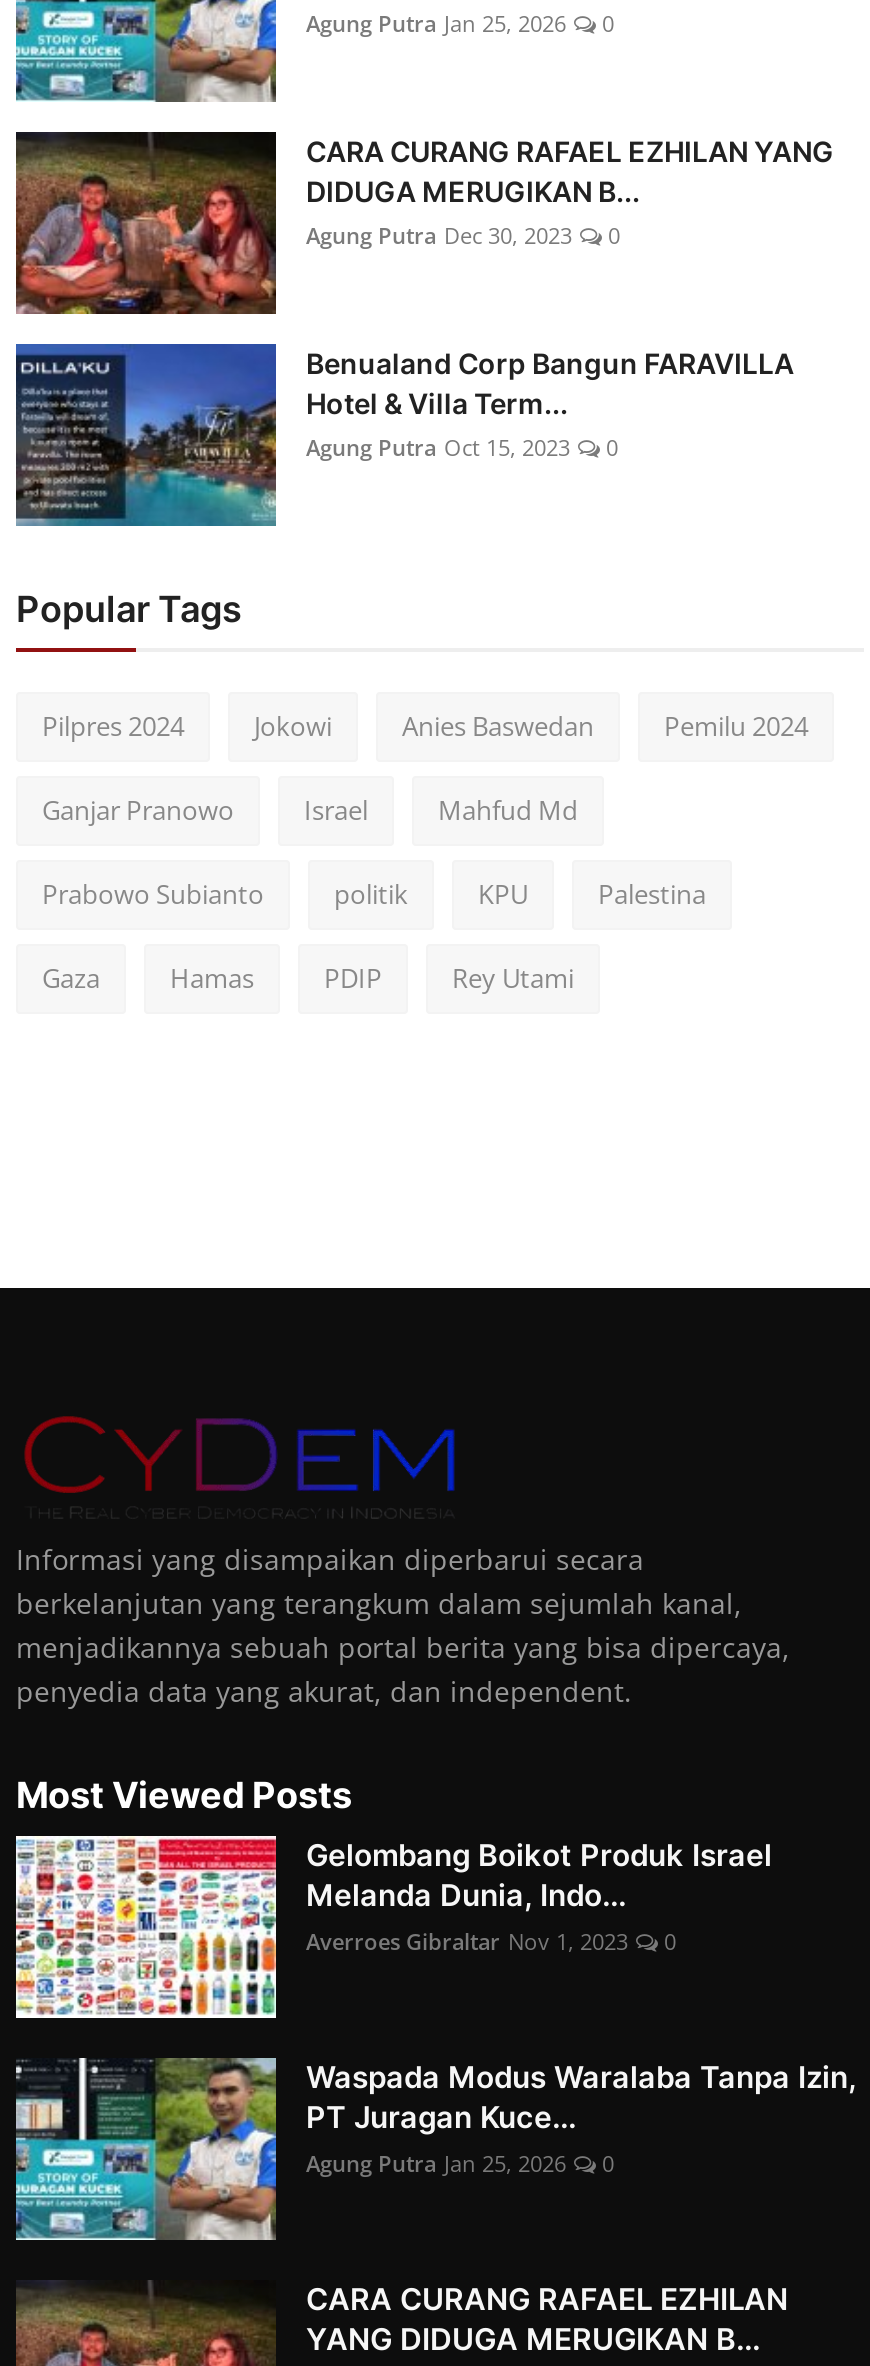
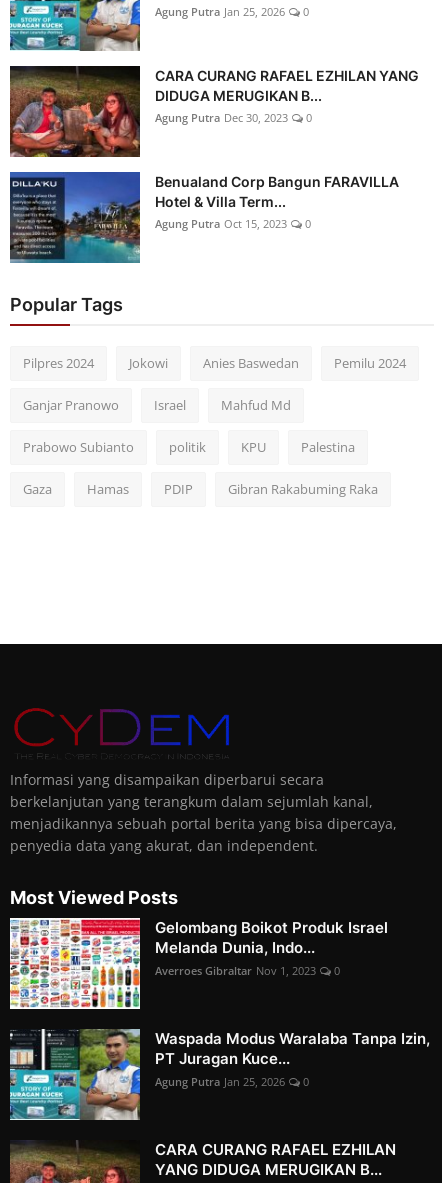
- Rey Utami
+ Gibran Rakabuming Raka
